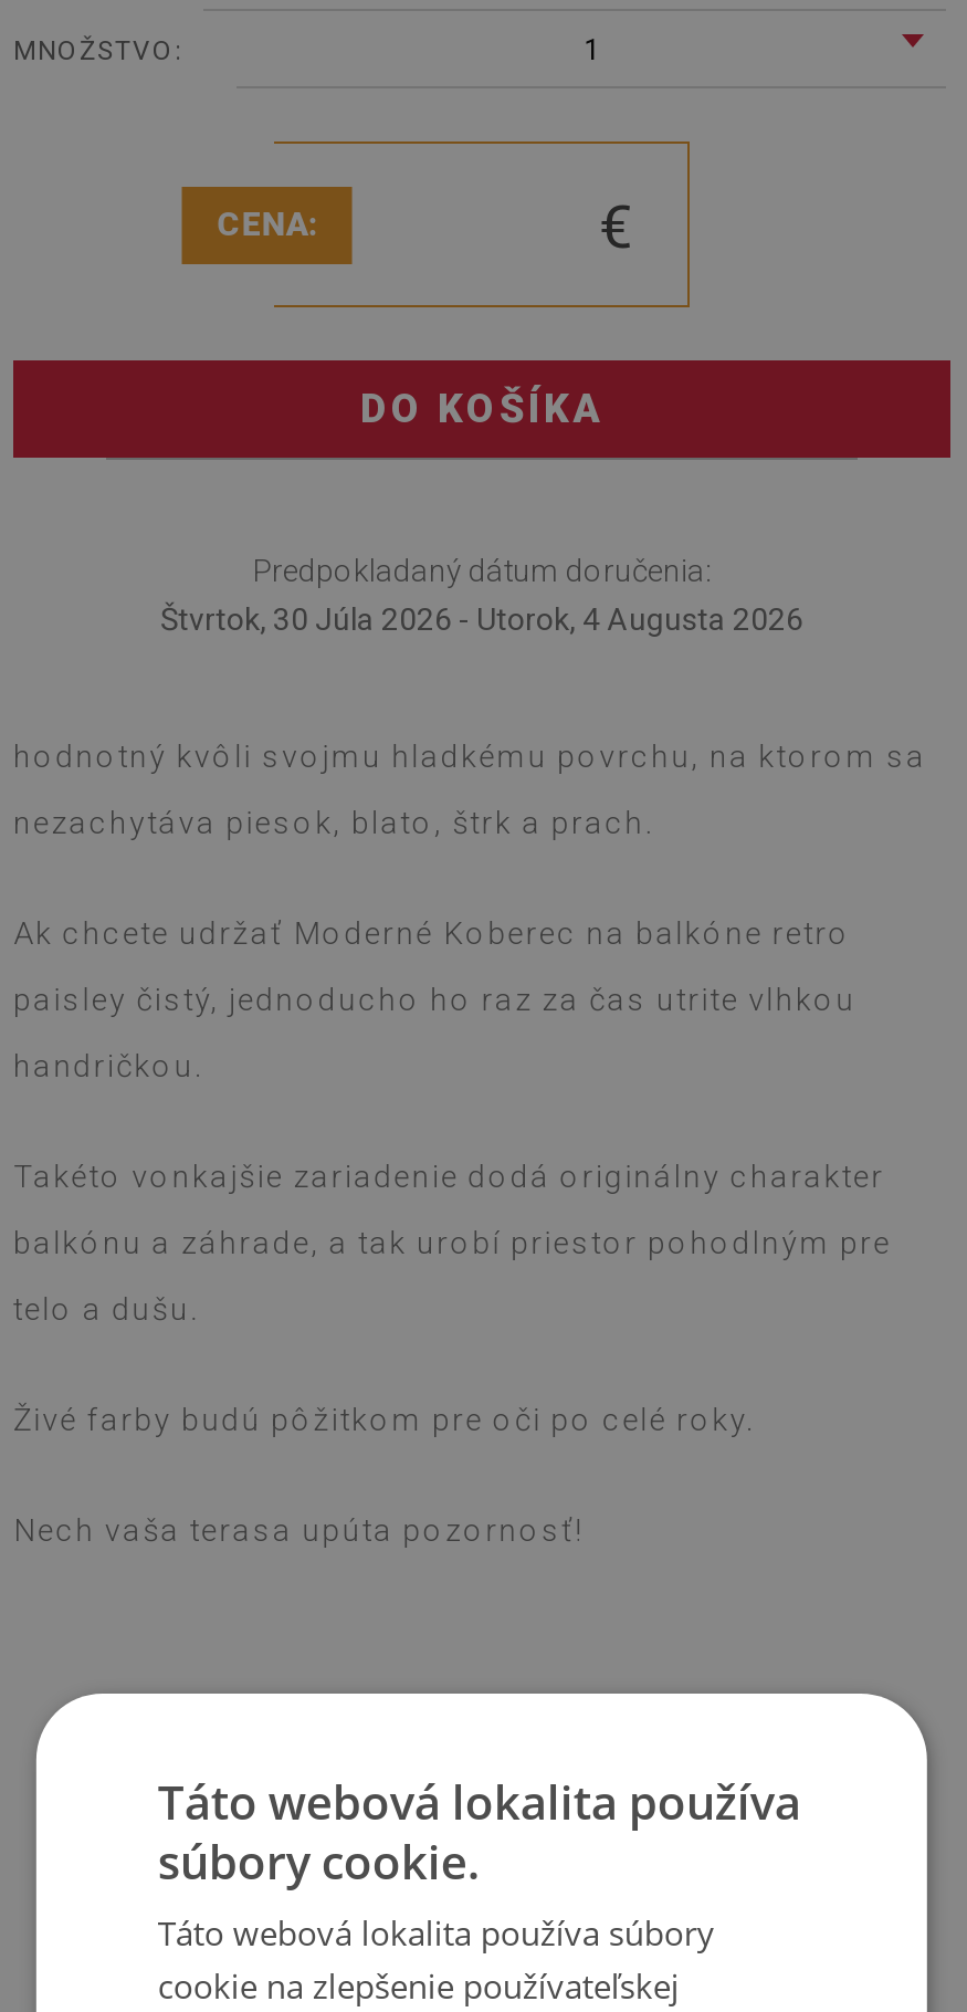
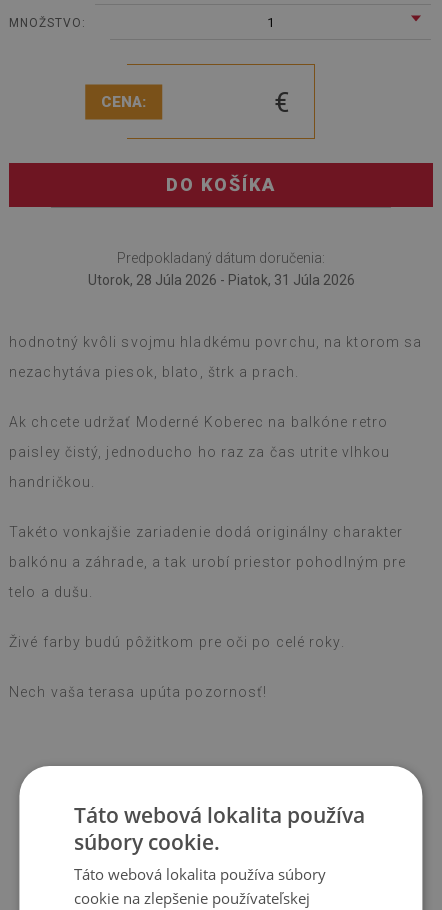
- Štvrtok, 30 Júla 2026 - Utorok, 4 Augusta 2026
+ Utorok, 28 Júla 2026 - Piatok, 31 Júla 2026
